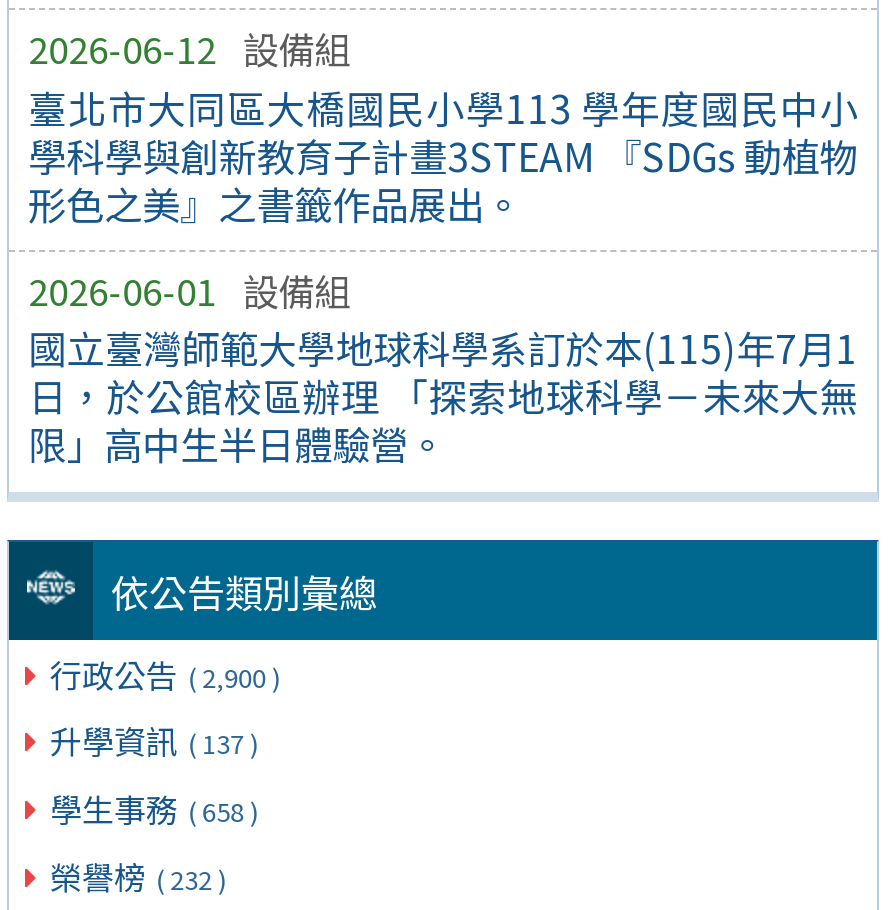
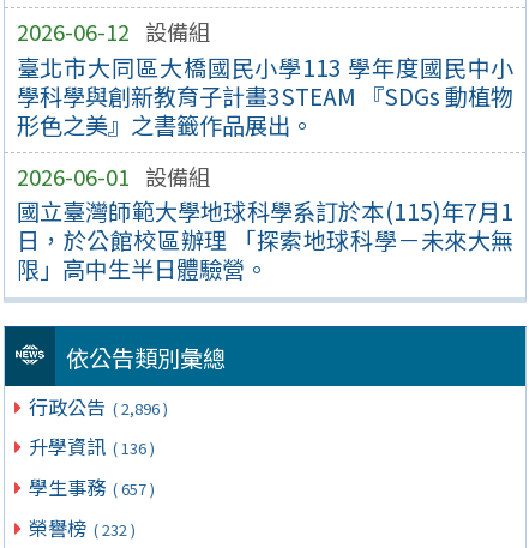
- 行政公告 ( 2,900 )
+ 行政公告 ( 2,896 )

- 升學資訊 ( 137 )
+ 升學資訊 ( 136 )

- 學生事務 ( 658 )
+ 學生事務 ( 657 )
